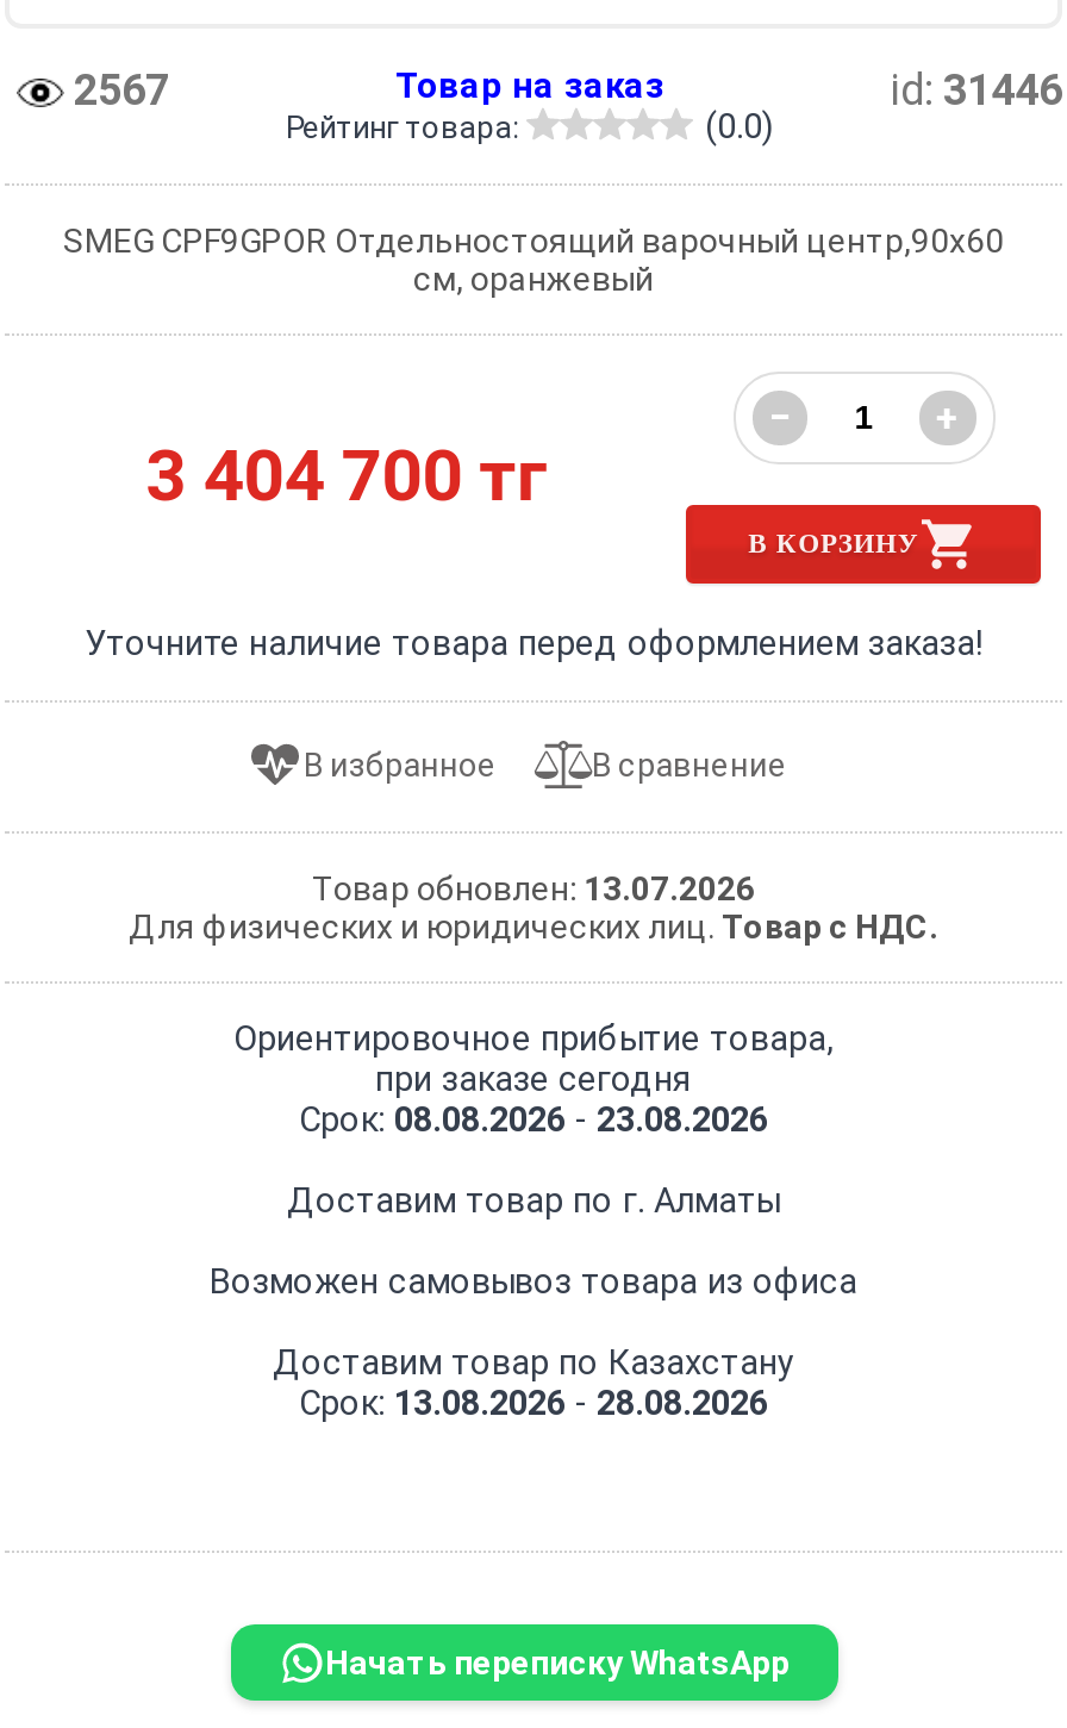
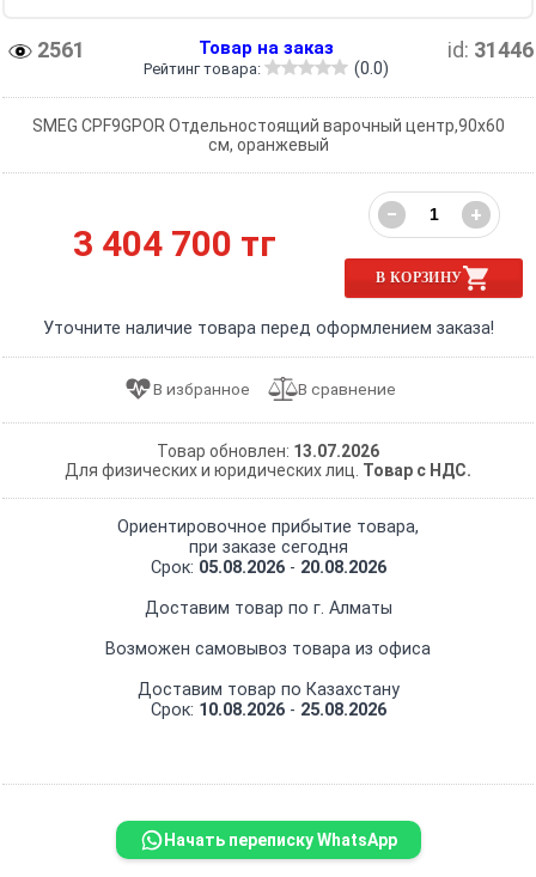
- 2567
+ 2561

- Срок: 08.08.2026 - 23.08.2026
+ Срок: 05.08.2026 - 20.08.2026

- Срок: 13.08.2026 - 28.08.2026
+ Срок: 10.08.2026 - 25.08.2026
